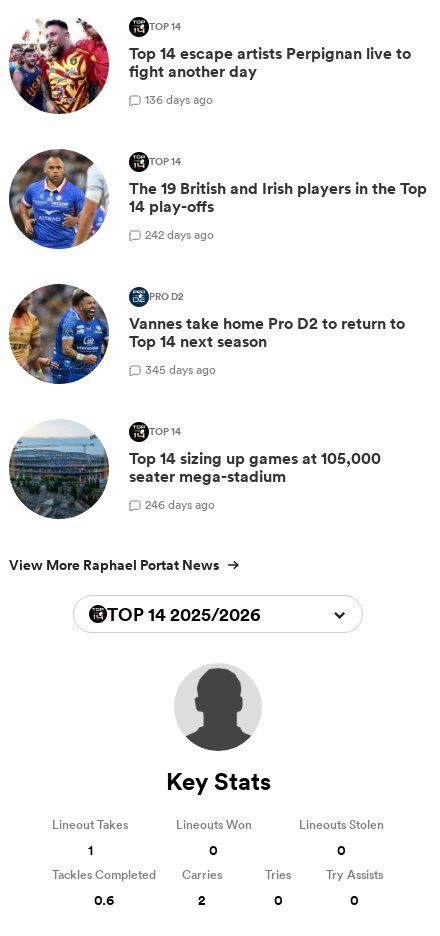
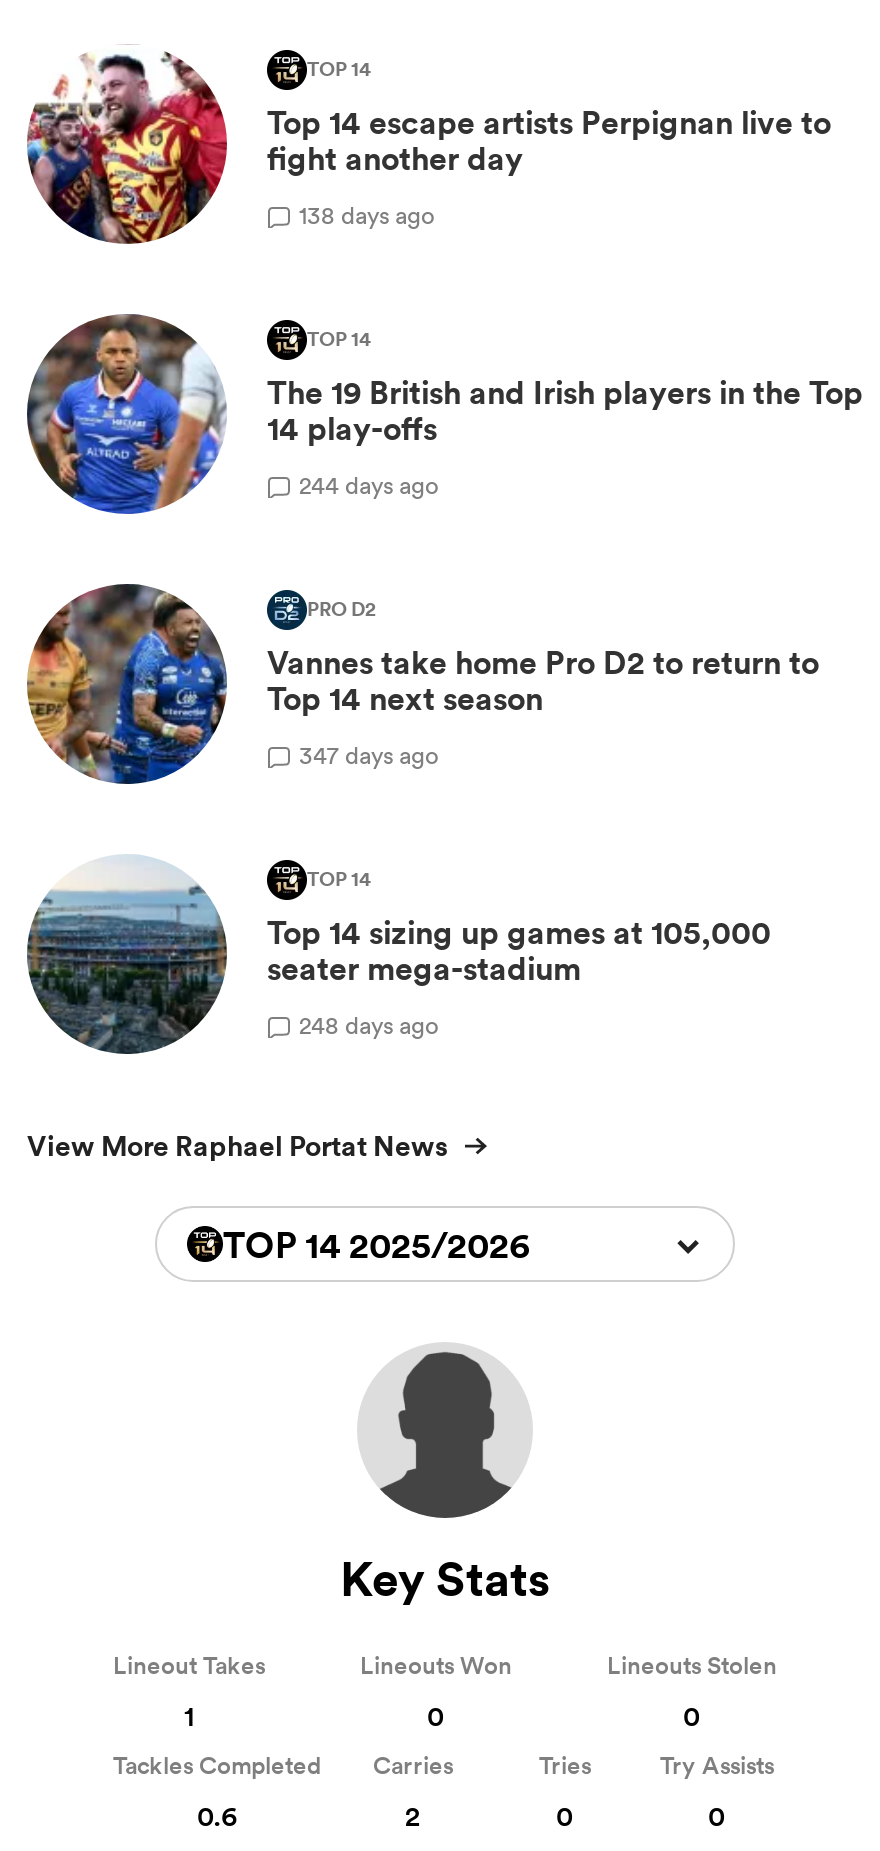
- 136 days ago
+ 138 days ago

- 242 days ago
+ 244 days ago

- 345 days ago
+ 347 days ago

- 246 days ago
+ 248 days ago
